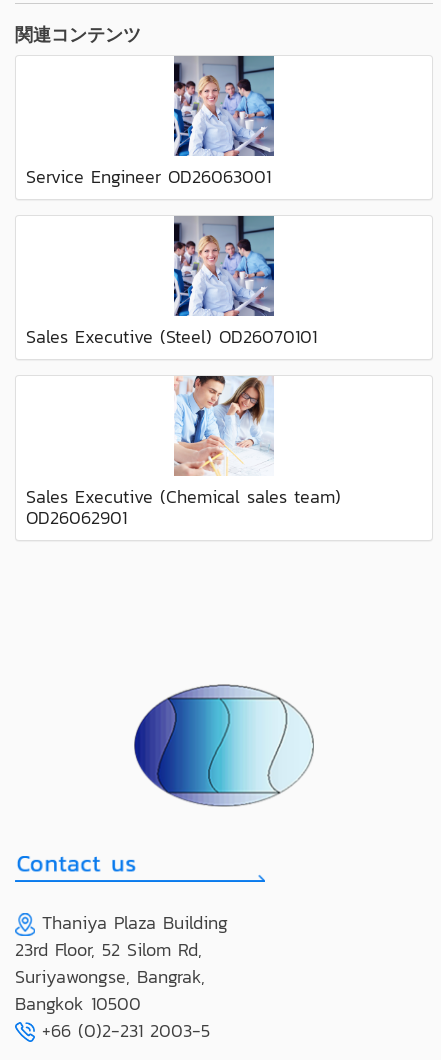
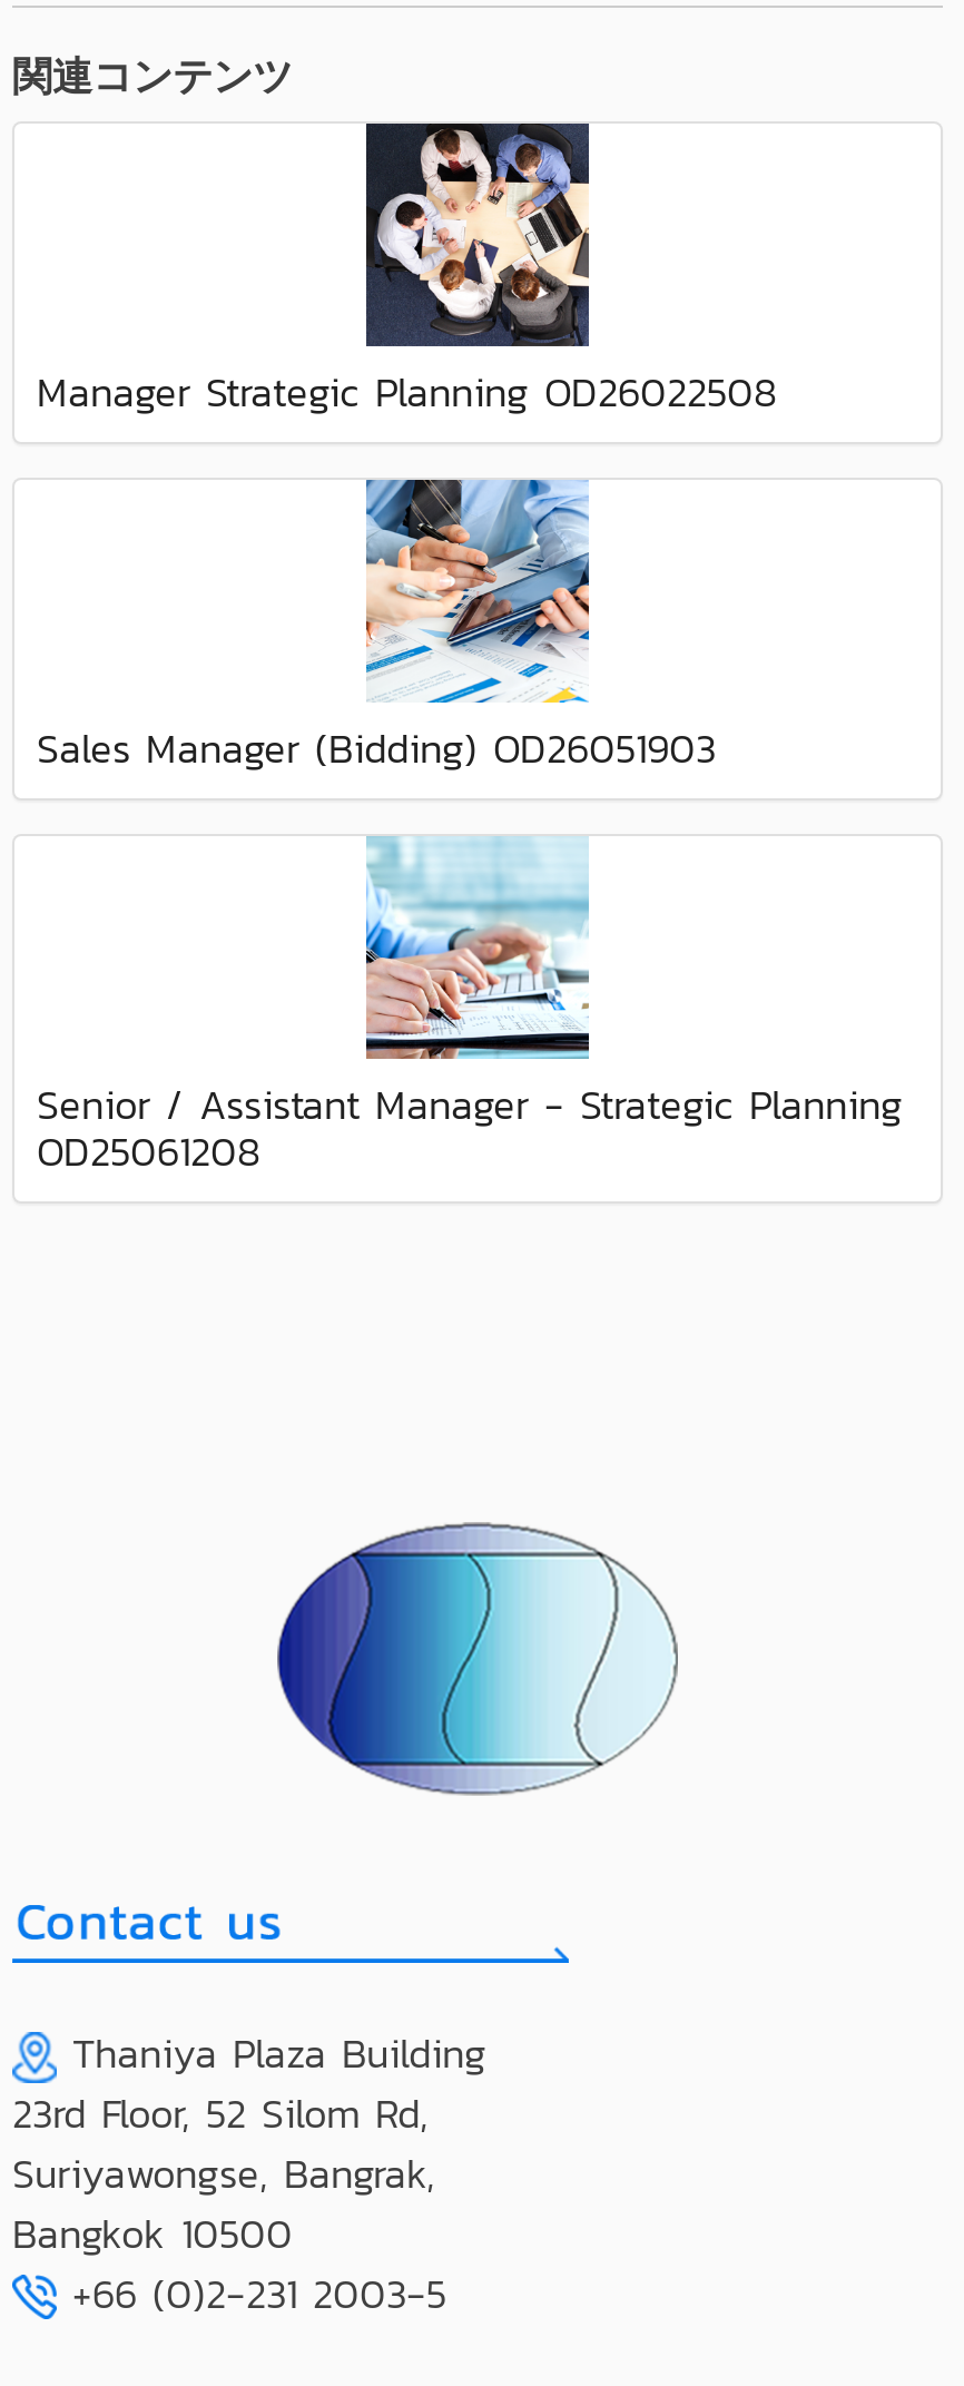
- [image]
- Service Engineer OD26063001
+ [image]
+ Manager Strategic Planning OD26022508

- [image]
- Sales Executive (Steel) OD26070101
+ [image]
+ Sales Manager (Bidding) OD26051903

- [image]
- Sales Executive (Chemical sales team)
- OD26062901
+ [image]
+ Senior / Assistant Manager - Strategic Planning
+ OD25061208
